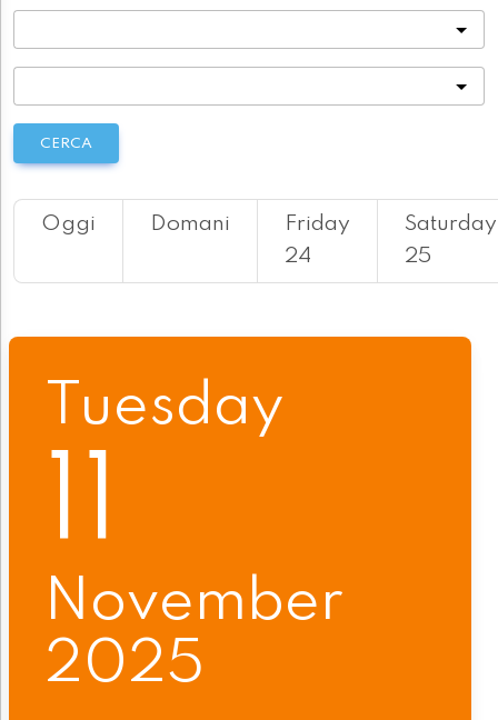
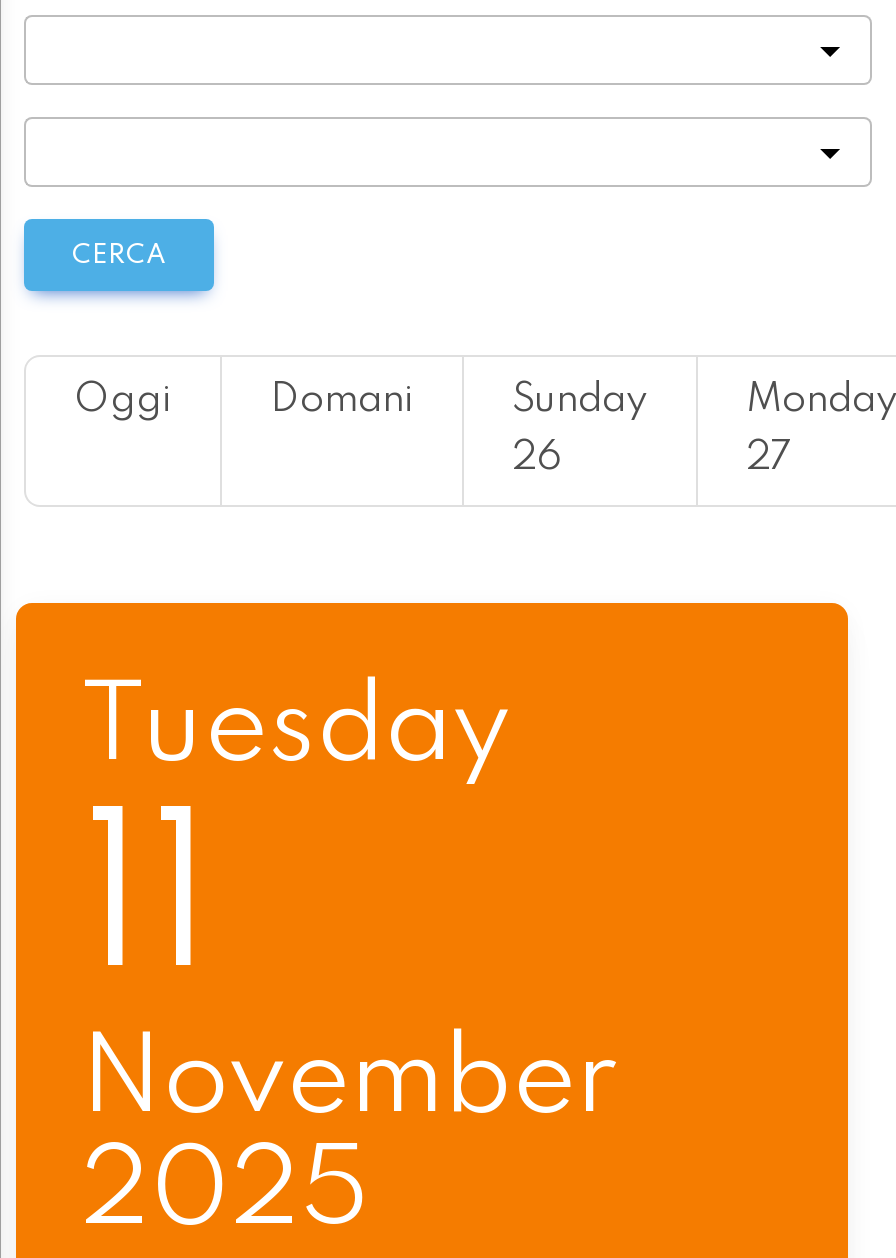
- Friday
- 24
+ Sunday
+ 26

- Saturday
- 25
+ Monday
+ 27
